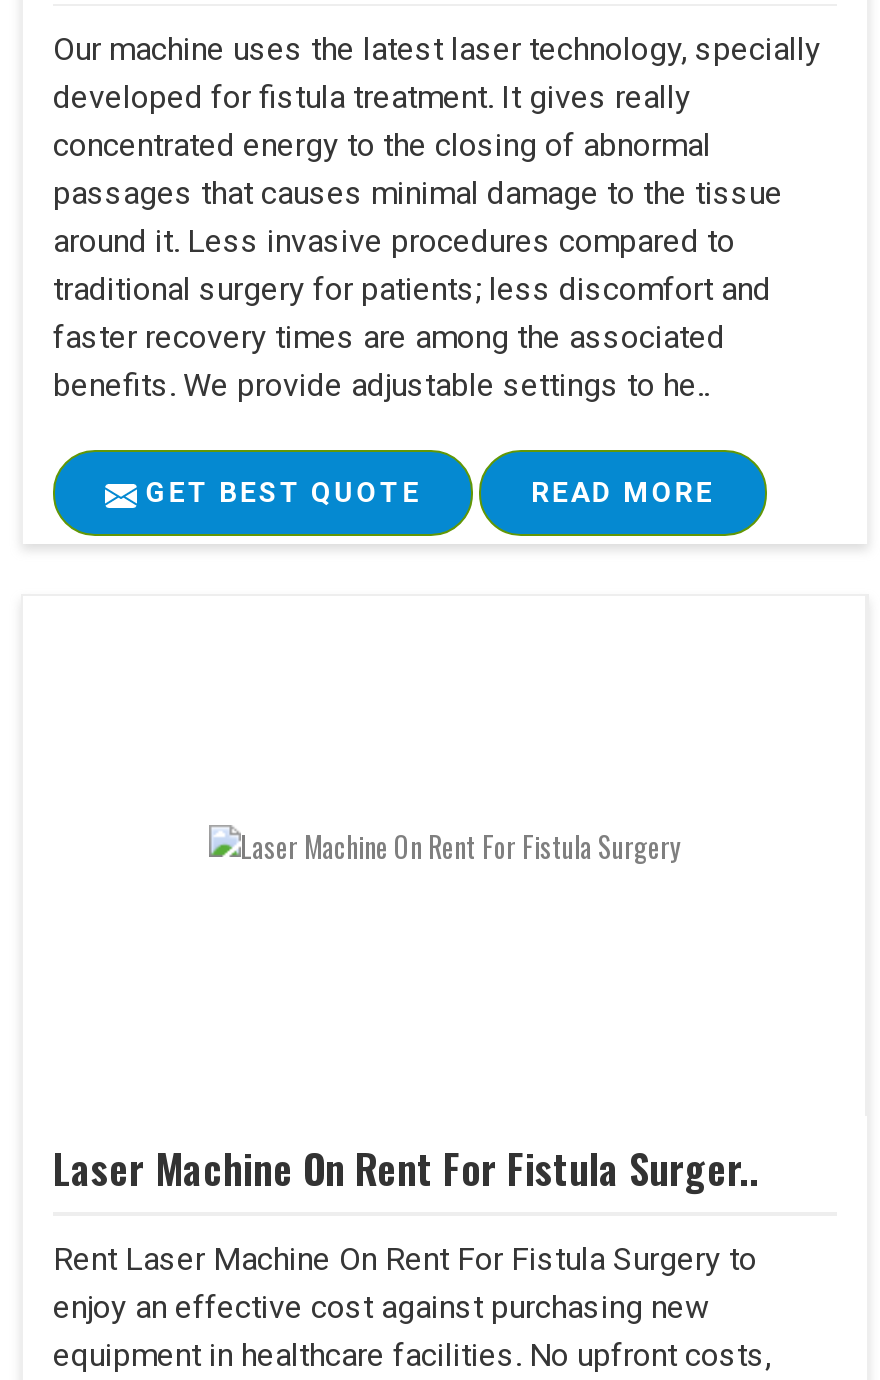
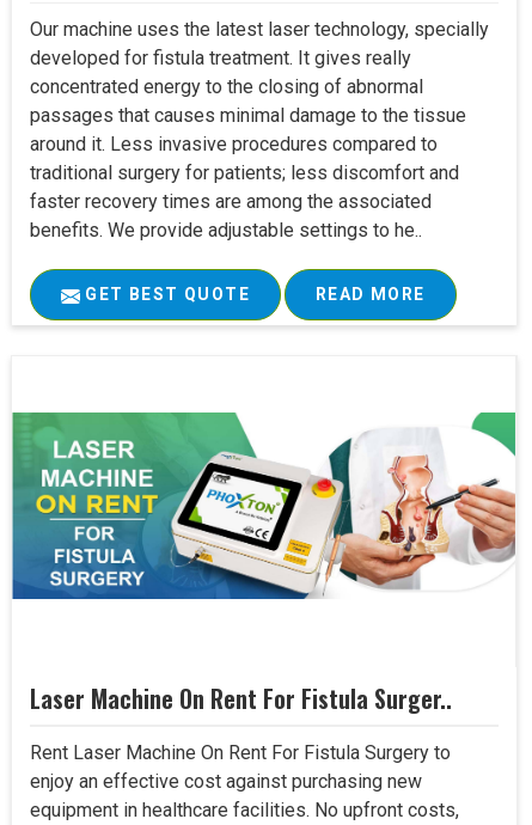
+ [image]
